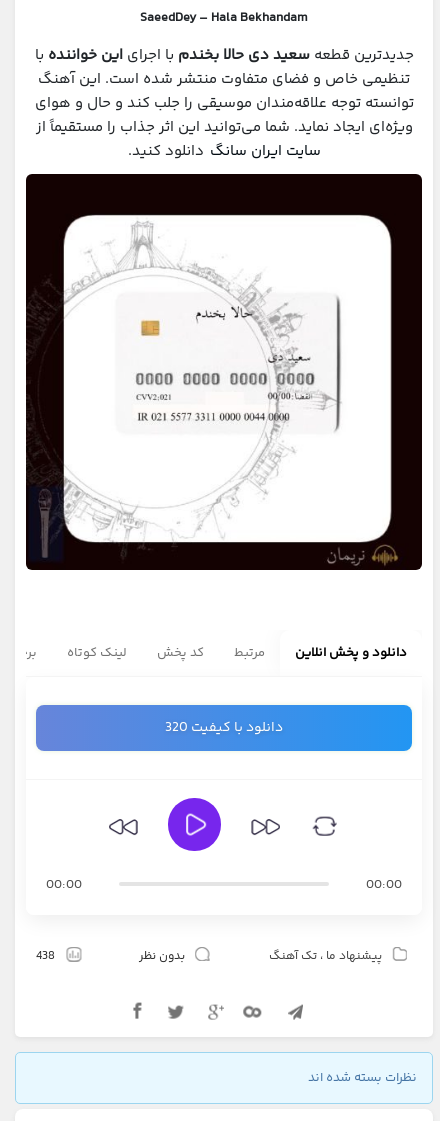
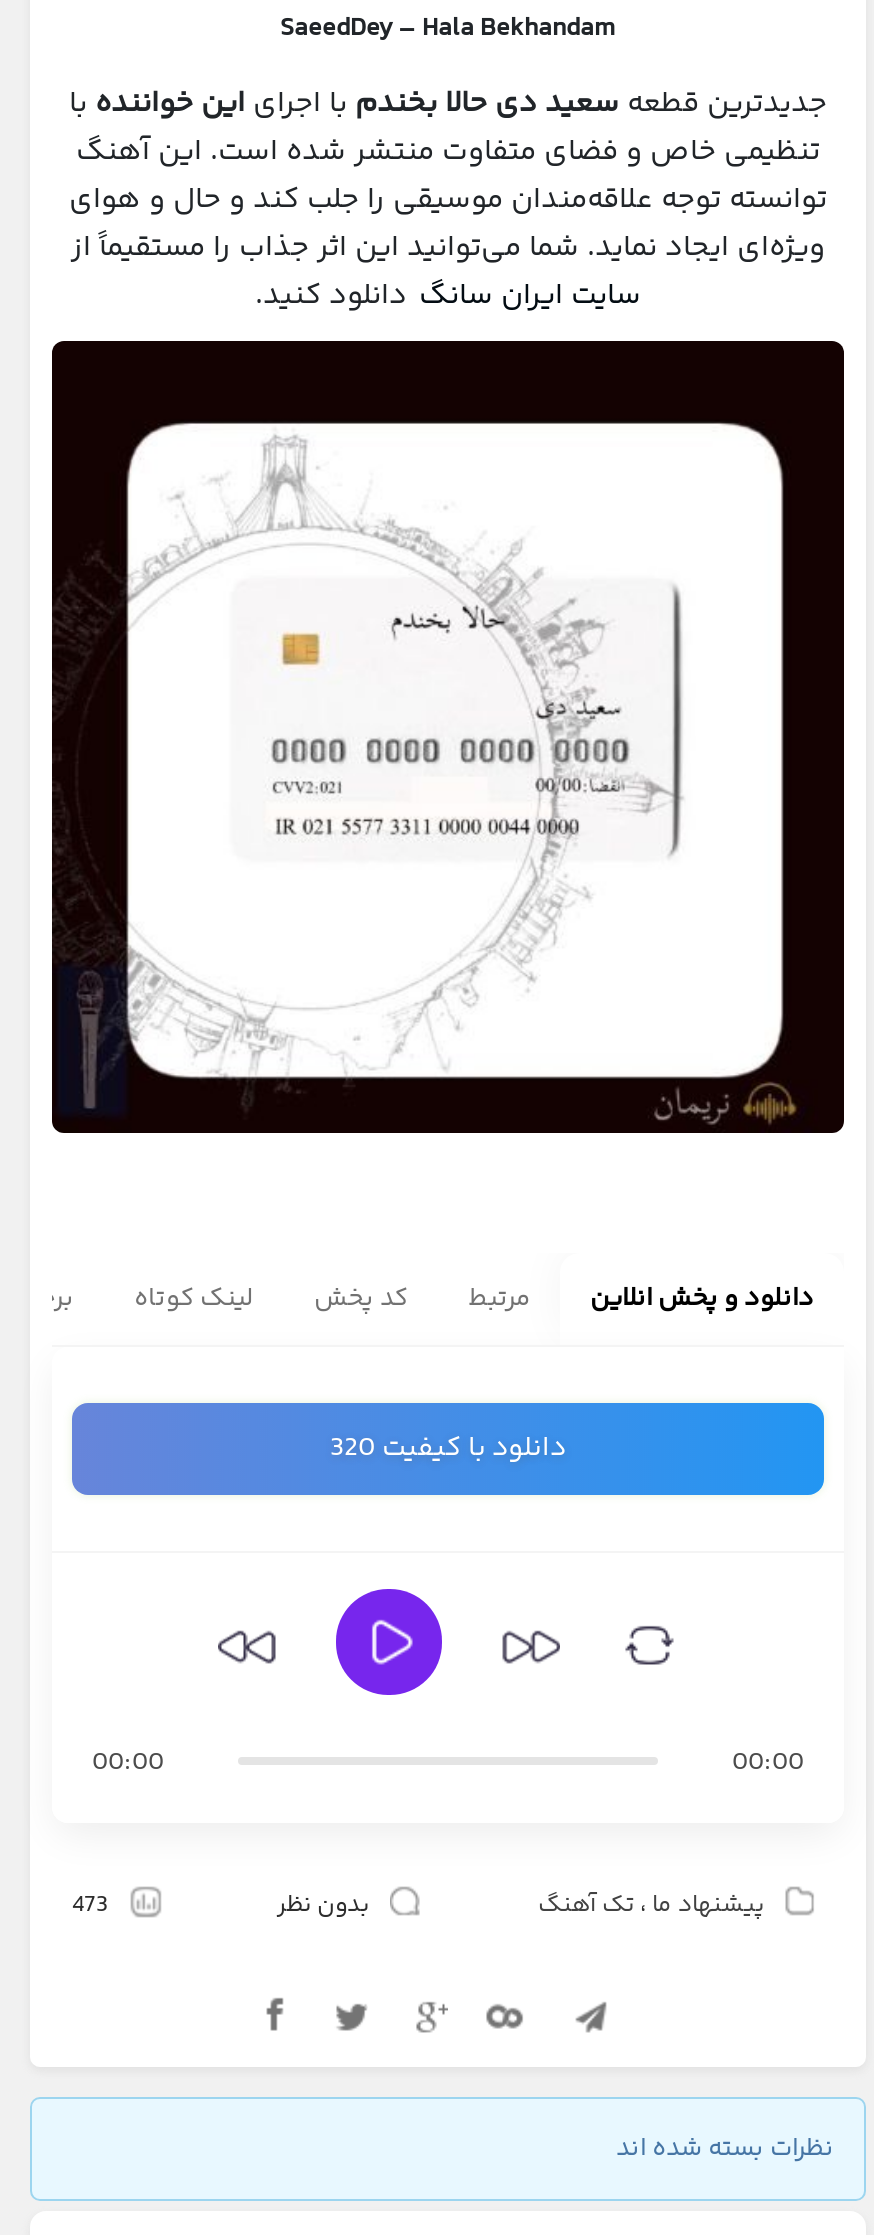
- 438
+ 473
